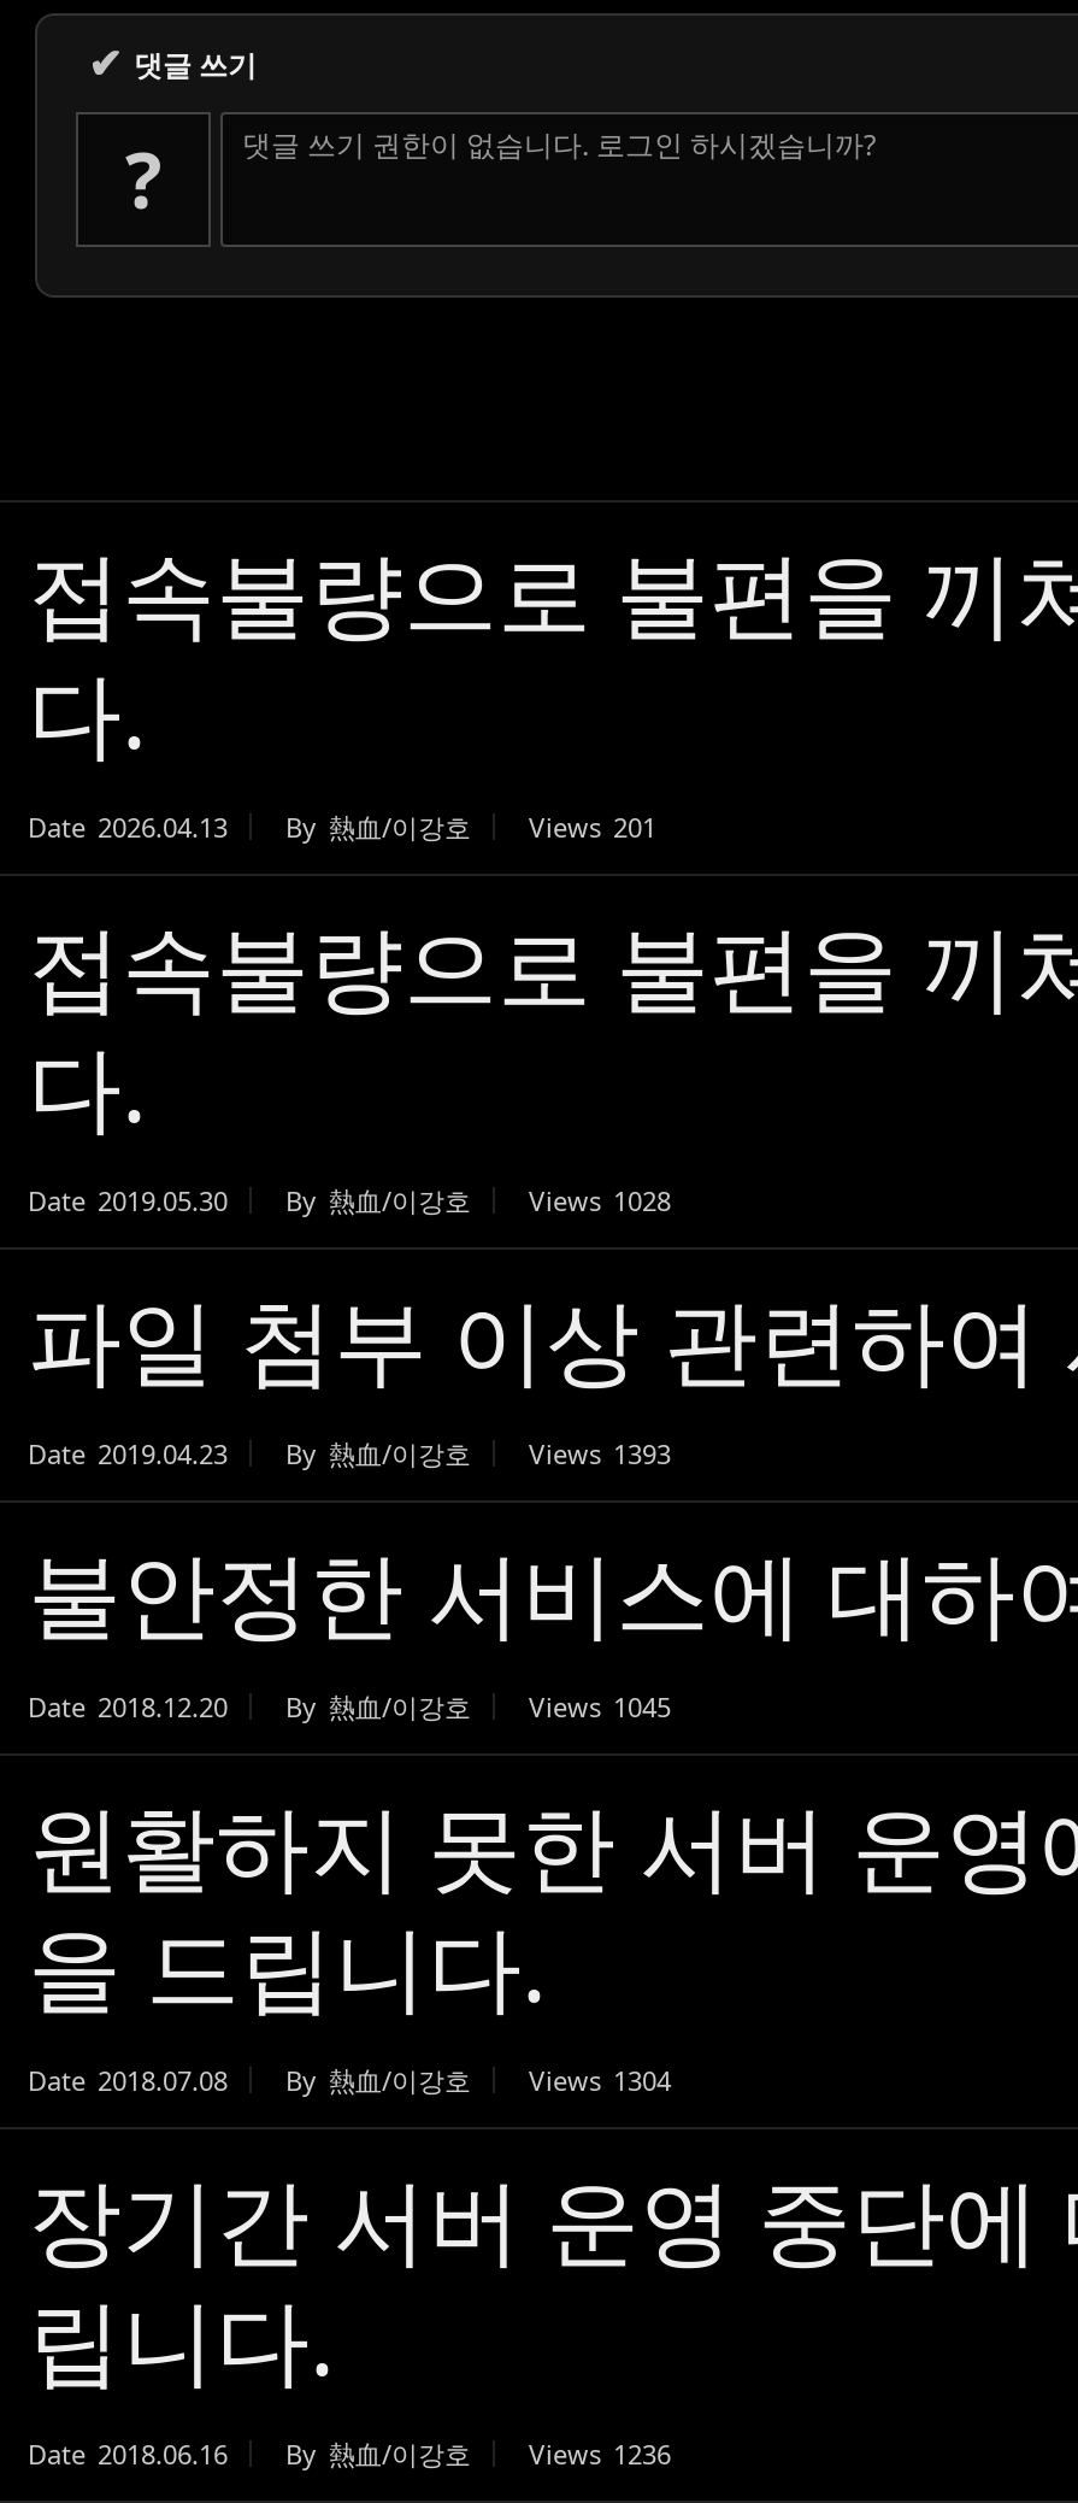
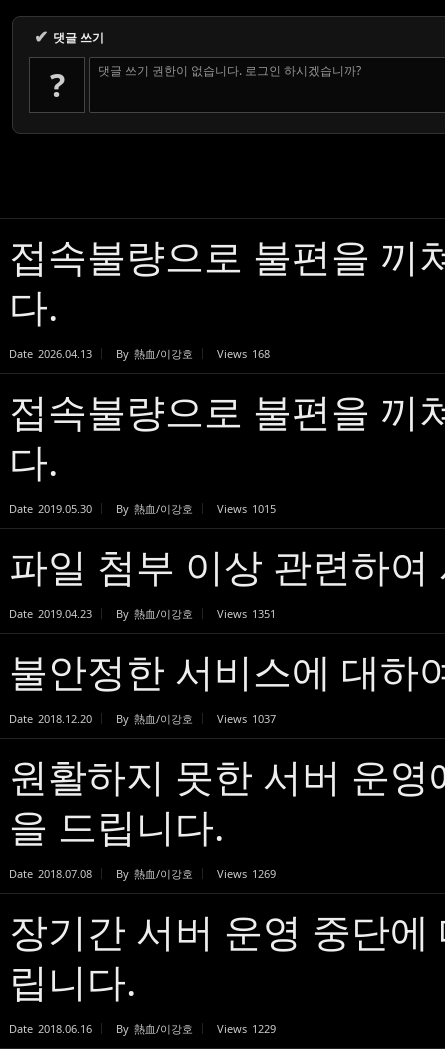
- Views 201
+ Views 168

- Views 1028
+ Views 1015

- Views 1393
+ Views 1351

- Views 1045
+ Views 1037

- Views 1304
+ Views 1269

- Views 1236
+ Views 1229
